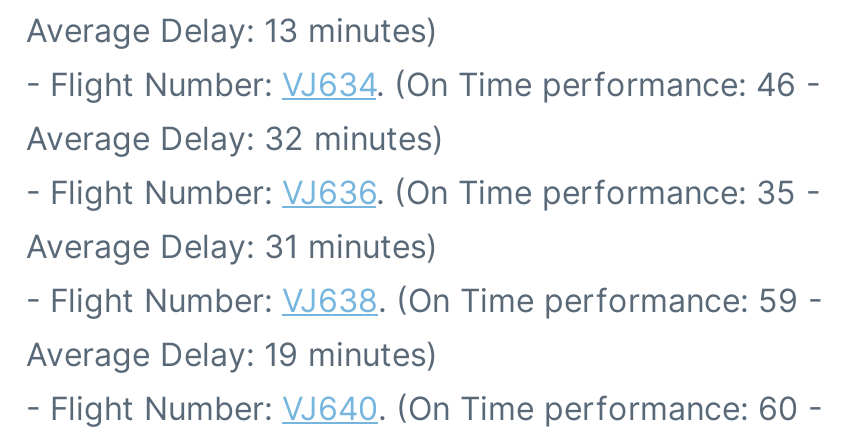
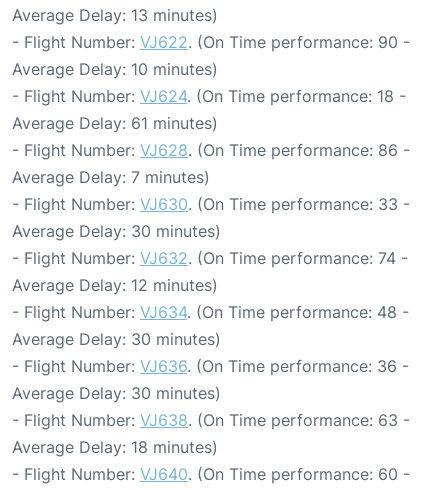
- - Flight Number: VJ634. (On Time performance: 46 -
- Average Delay: 32 minutes)
- - Flight Number: VJ636. (On Time performance: 35 -
- Average Delay: 31 minutes)
- - Flight Number: VJ638. (On Time performance: 59 -
- Average Delay: 19 minutes)
+ - Flight Number: VJ622. (On Time performance: 90 -
+ Average Delay: 10 minutes)
+ - Flight Number: VJ624. (On Time performance: 18 -
+ Average Delay: 61 minutes)
+ - Flight Number: VJ628. (On Time performance: 86 -
+ Average Delay: 7 minutes)
+ - Flight Number: VJ630. (On Time performance: 33 -
+ Average Delay: 30 minutes)
+ - Flight Number: VJ632. (On Time performance: 74 -
+ Average Delay: 12 minutes)
+ - Flight Number: VJ634. (On Time performance: 48 -
+ Average Delay: 30 minutes)
+ - Flight Number: VJ636. (On Time performance: 36 -
+ Average Delay: 30 minutes)
+ - Flight Number: VJ638. (On Time performance: 63 -
+ Average Delay: 18 minutes)
